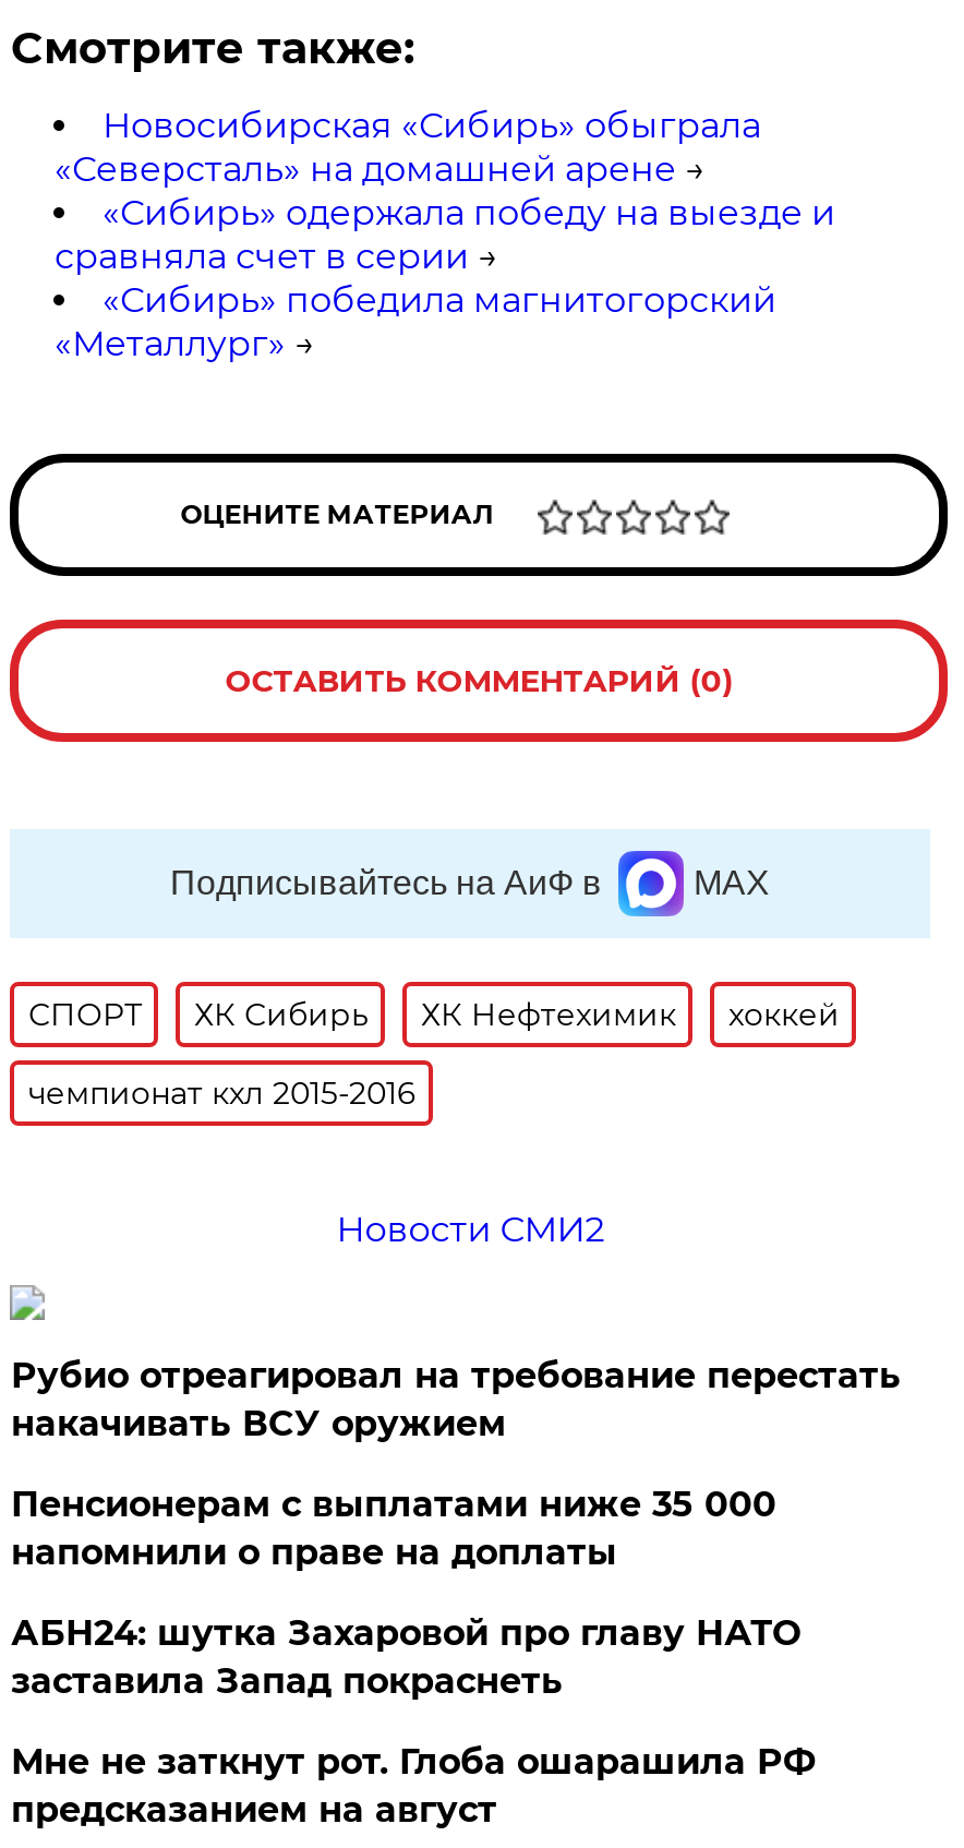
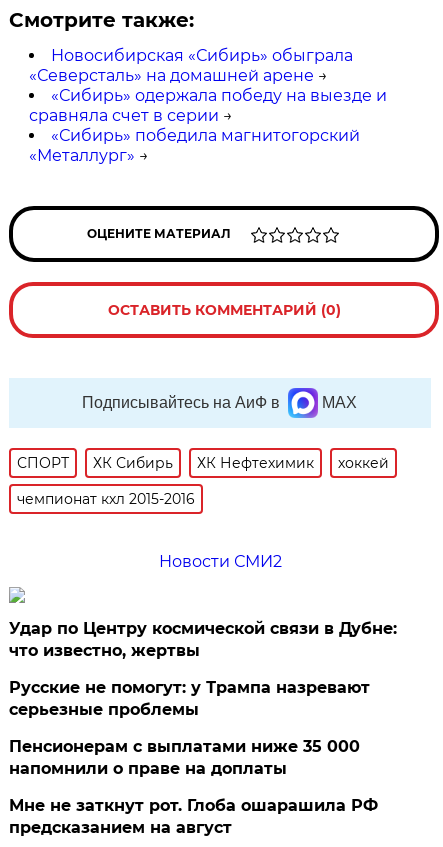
- Рубио отреагировал на требование перестать
- накачивать ВСУ оружием
+ Удар по Центру космической связи в Дубне:
+ что известно, жертвы
+ Русские не помогут: у Трампа назревают
+ серьезные проблемы

moved down: Пенсионерам с выплатами ниже 35 000 | напомнили о праве на доплаты

- АБН24: шутка Захаровой про главу НАТО
- заставила Запад покраснеть
